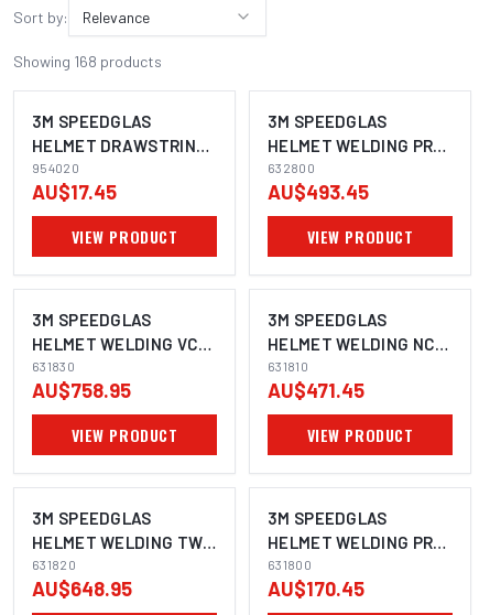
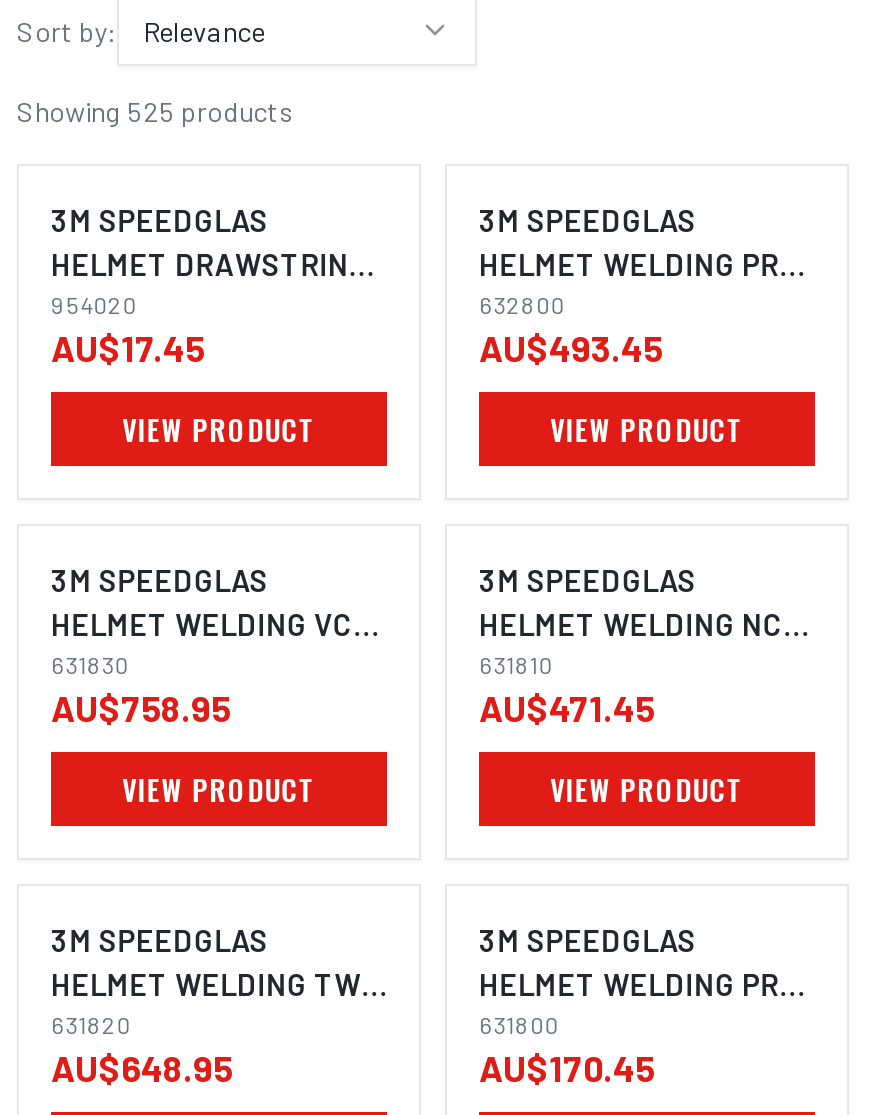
- Showing 168 products
+ Showing 525 products
